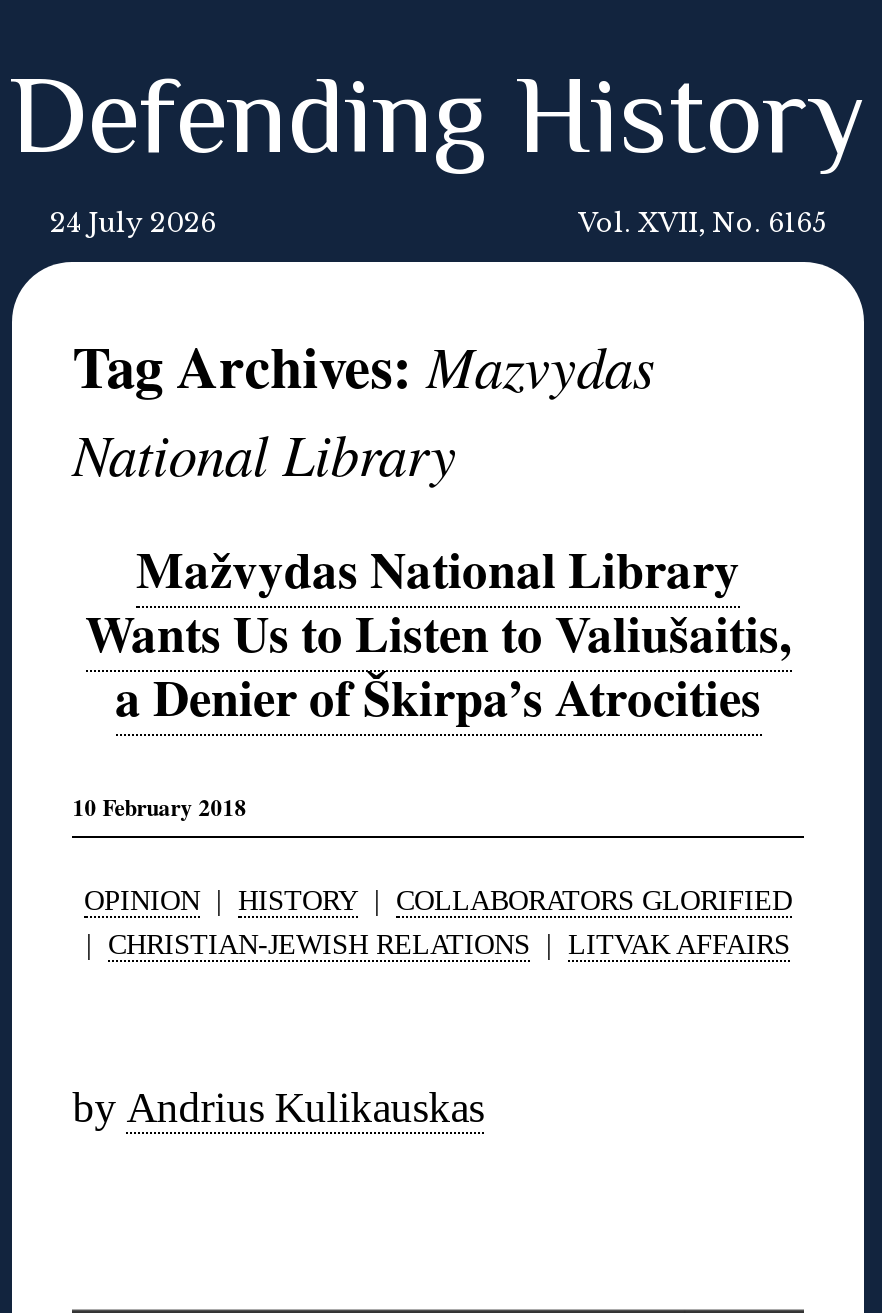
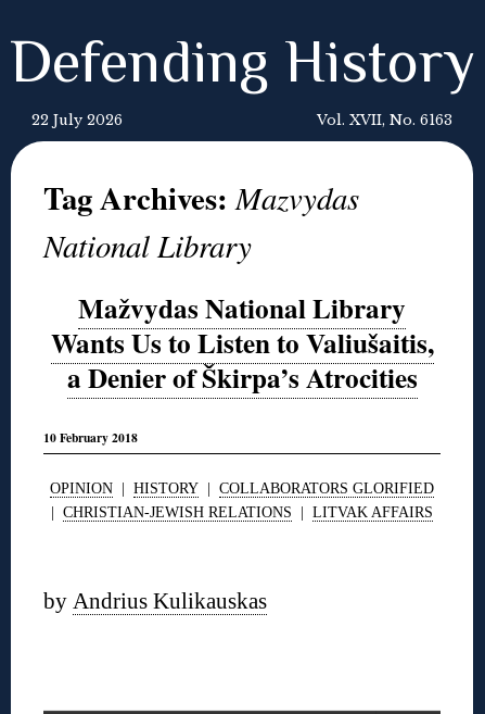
- 24 July 2026
+ 22 July 2026

- Vol. XVII, No. 6165
+ Vol. XVII, No. 6163
